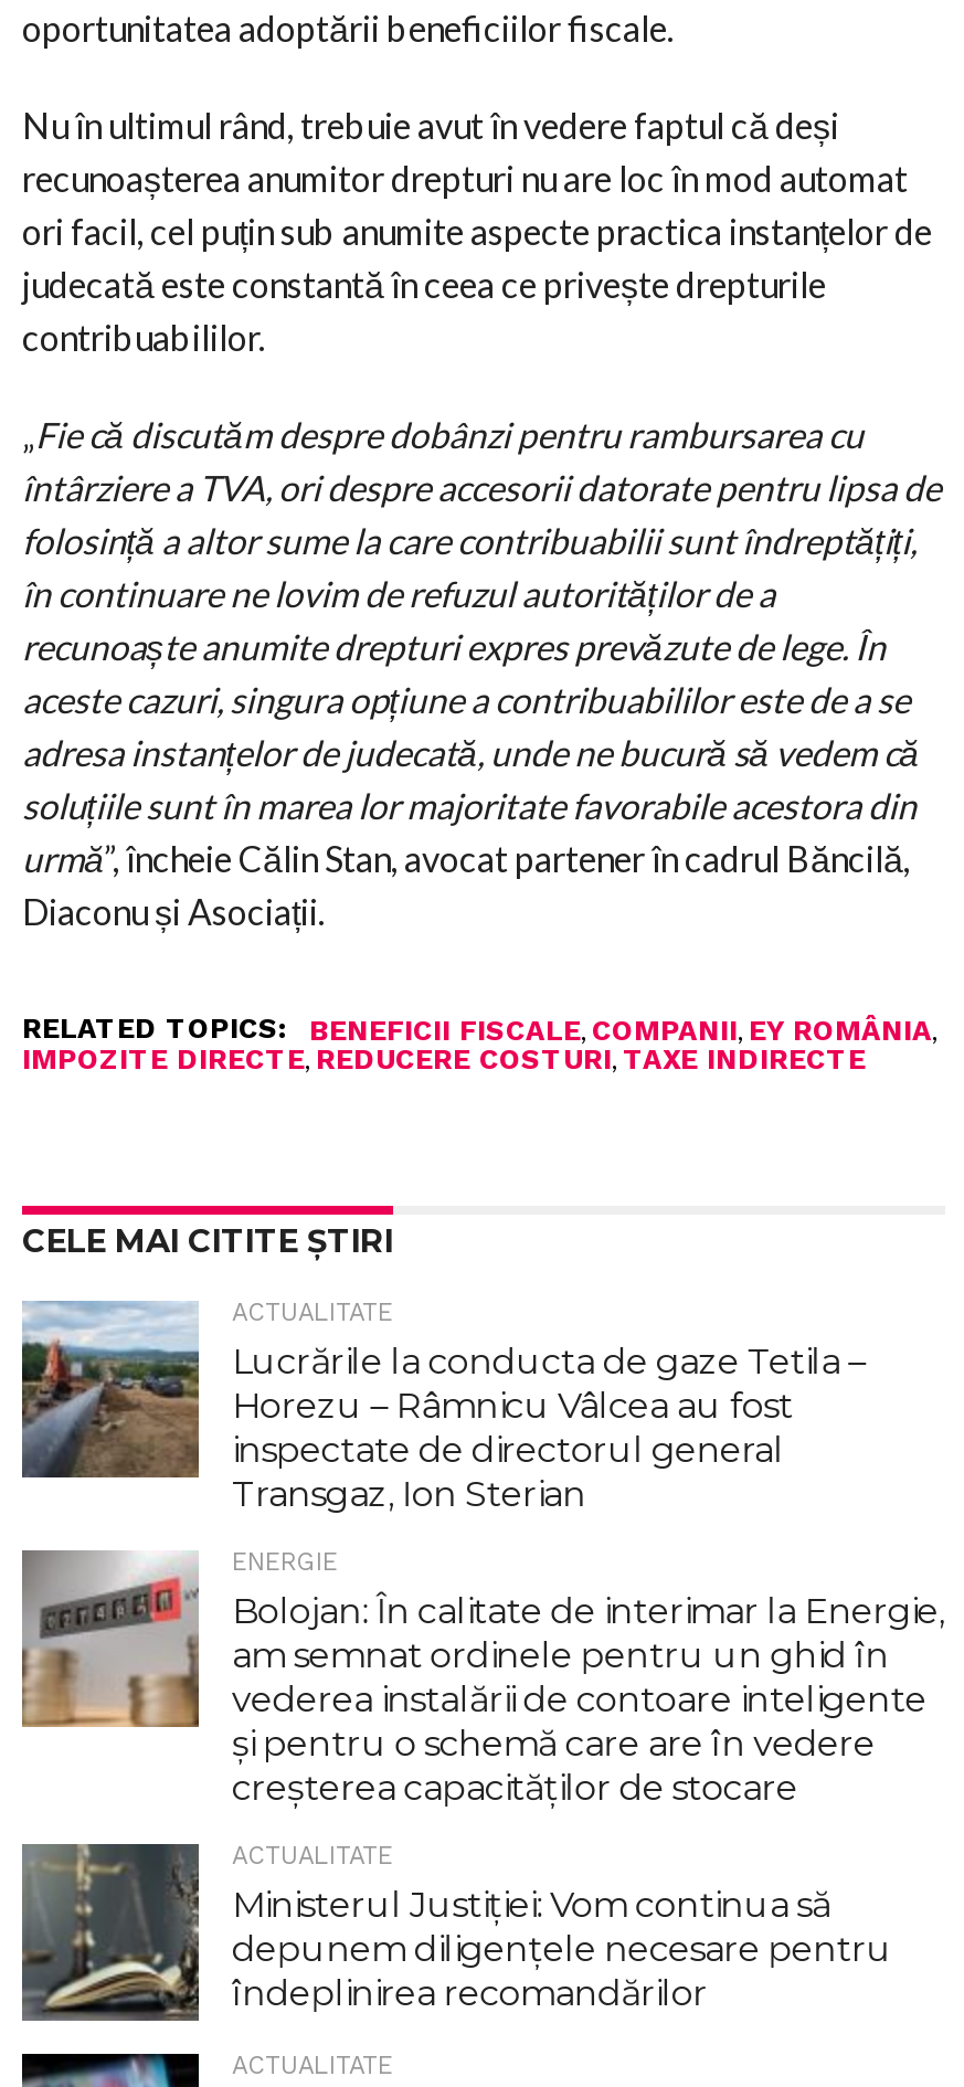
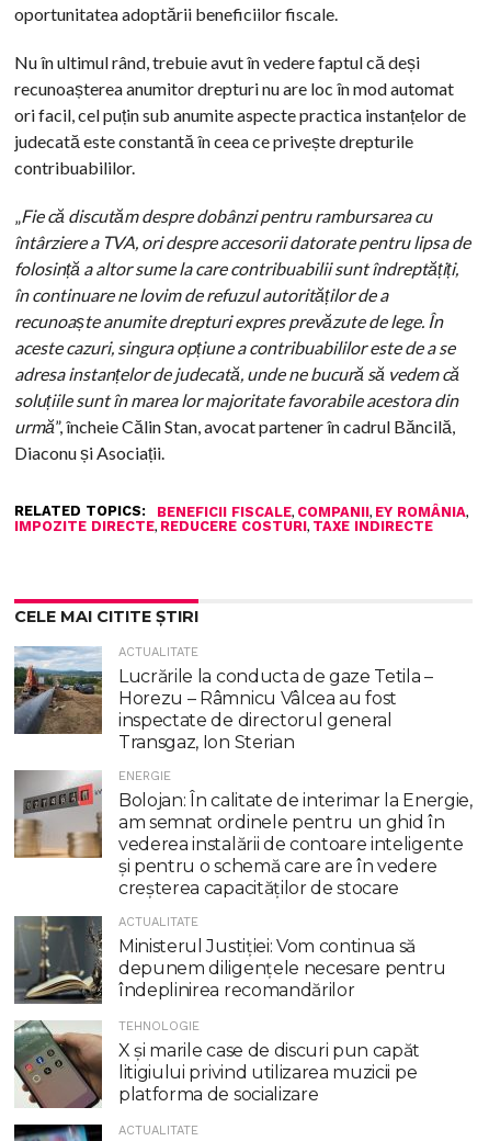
+ [image]
+ TEHNOLOGIE
+ X şi marile case de discuri pun capăt
+ litigiului privind utilizarea muzicii pe
+ platforma de socializare
